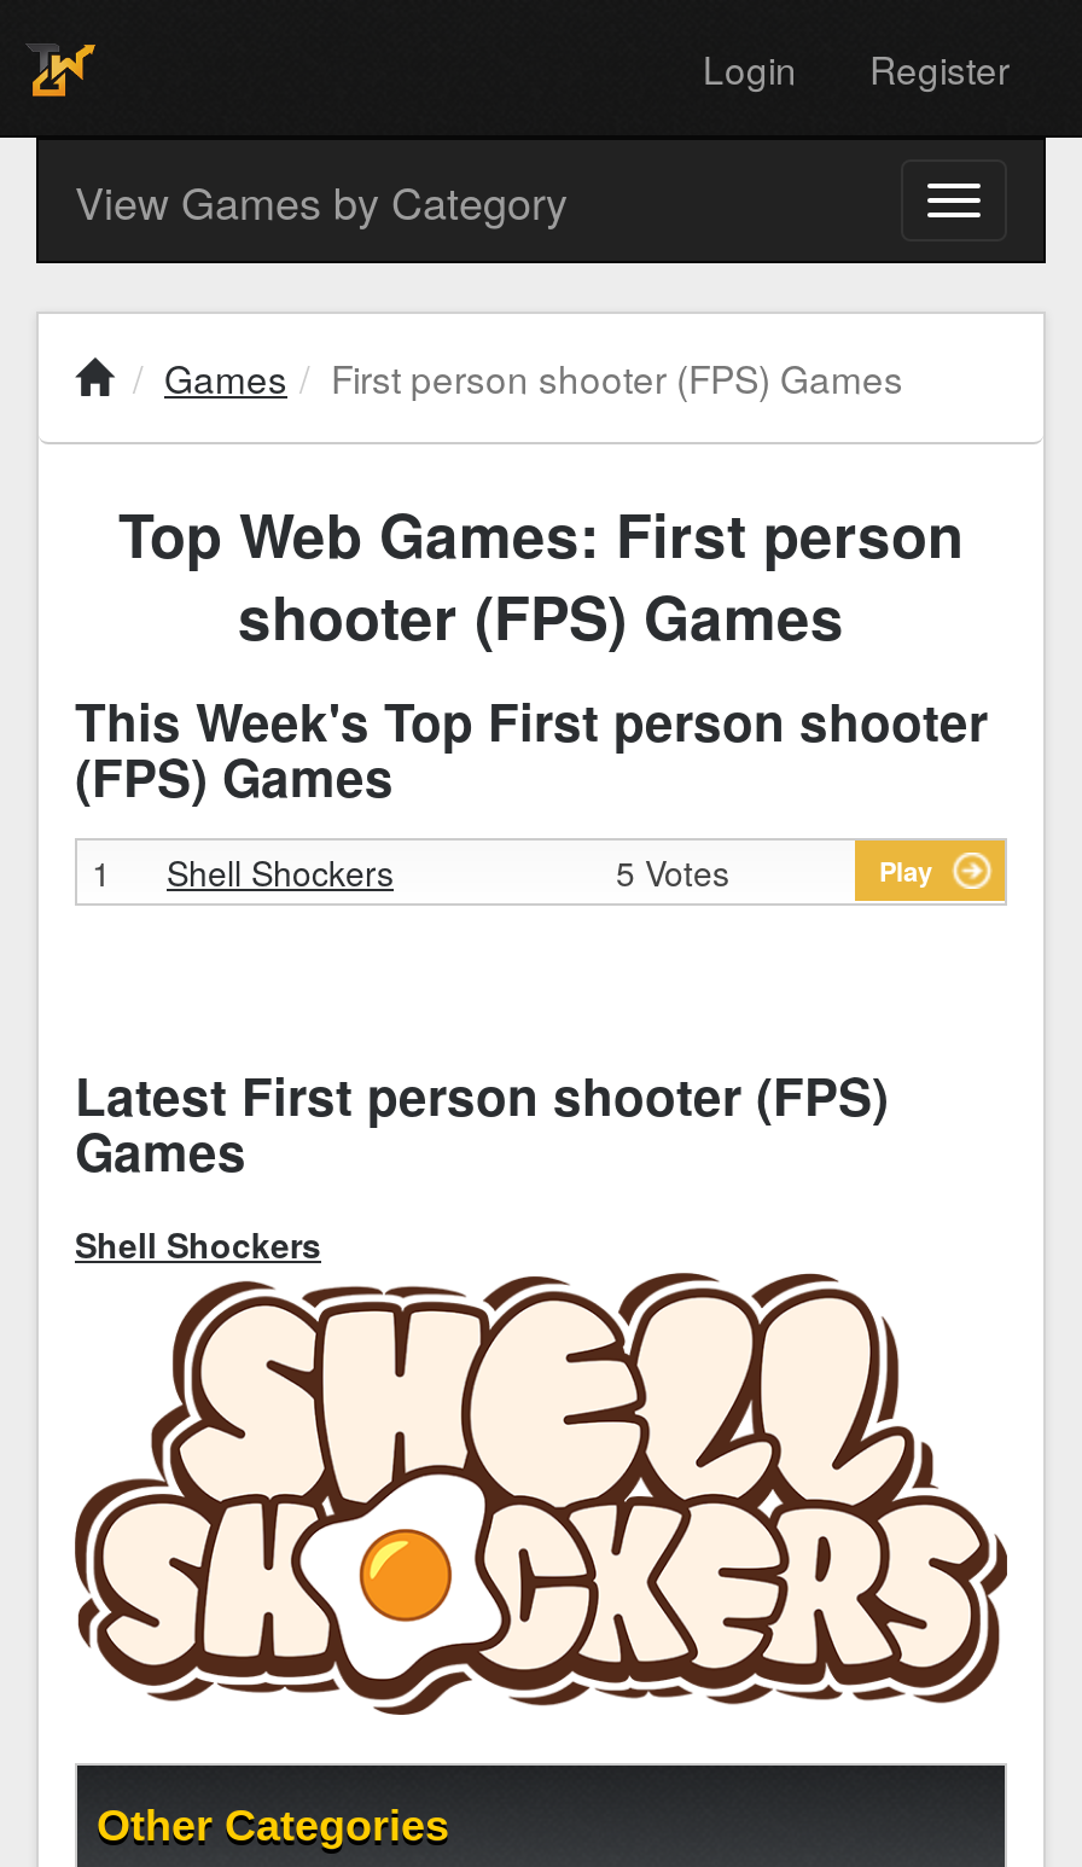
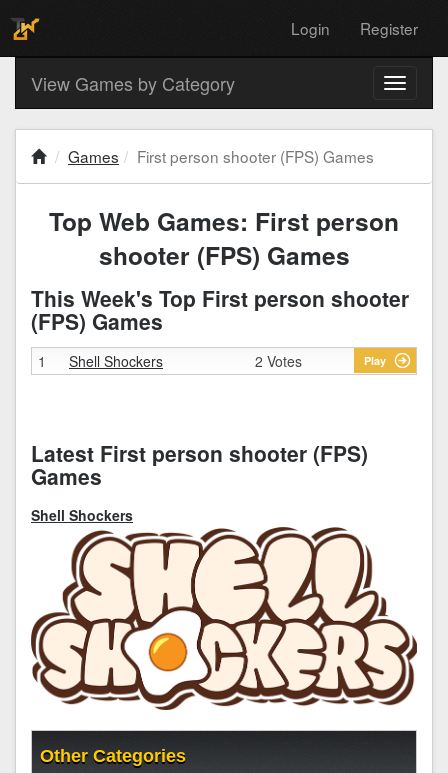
- 5 Votes
+ 2 Votes
